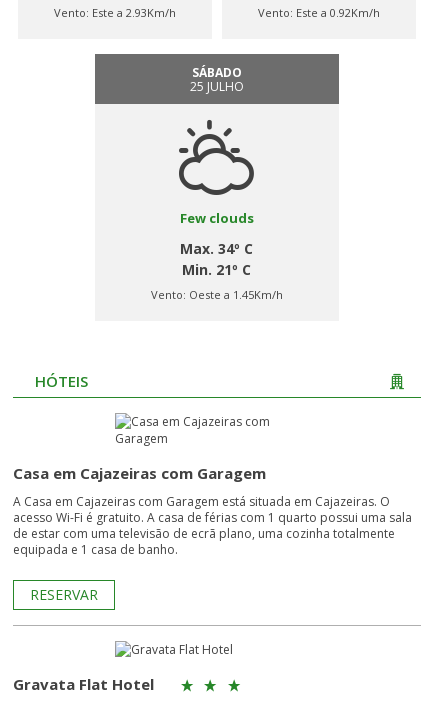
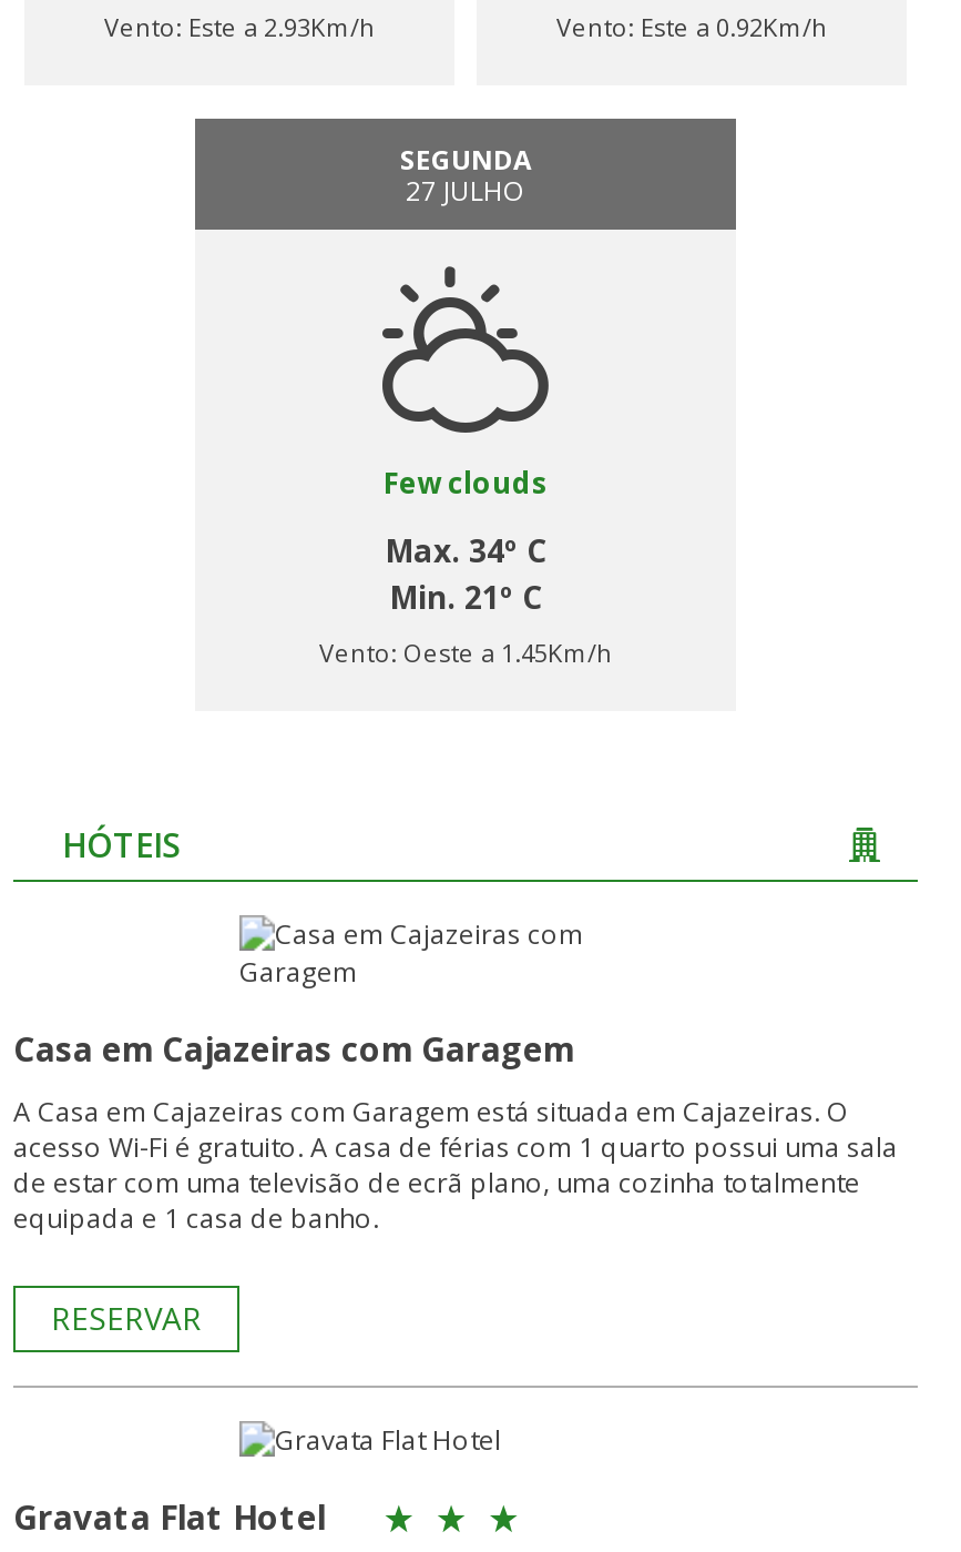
- SÁBADO
- 25 JULHO
+ SEGUNDA
+ 27 JULHO
